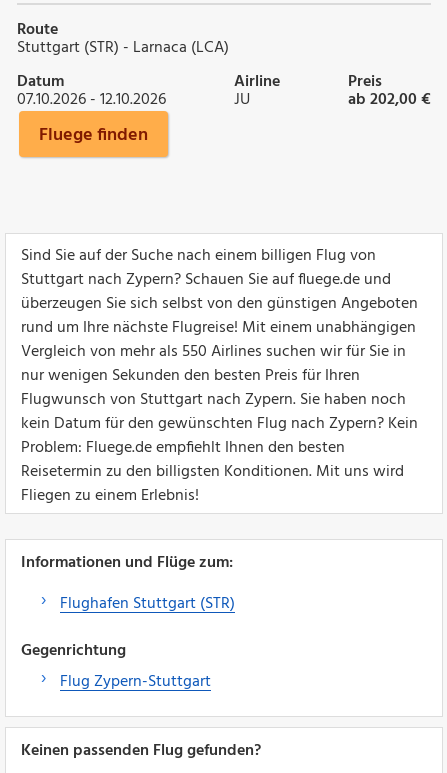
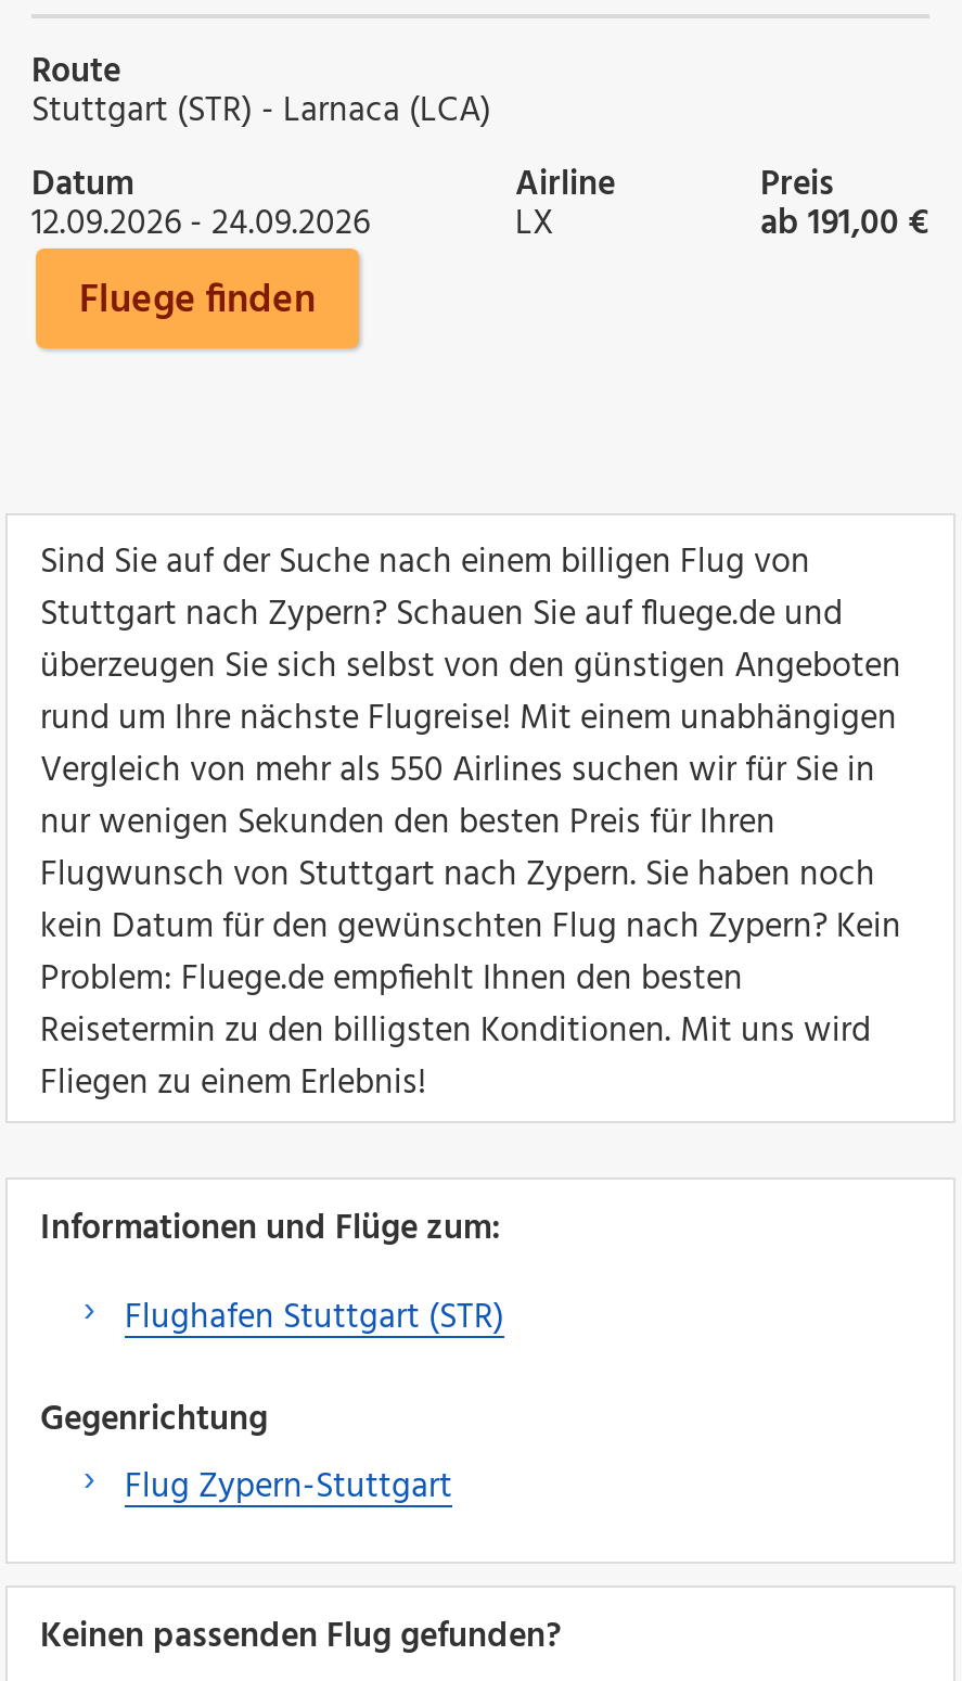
- 07.10.2026 - 12.10.2026
+ 12.09.2026 - 24.09.2026

- JU
+ LX

- ab 202,00 €
+ ab 191,00 €
